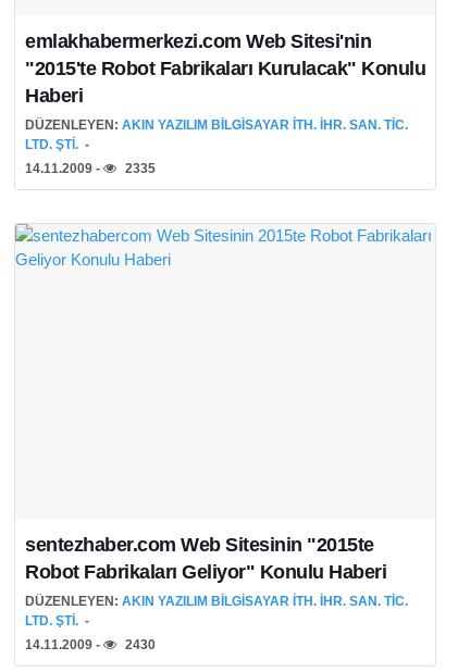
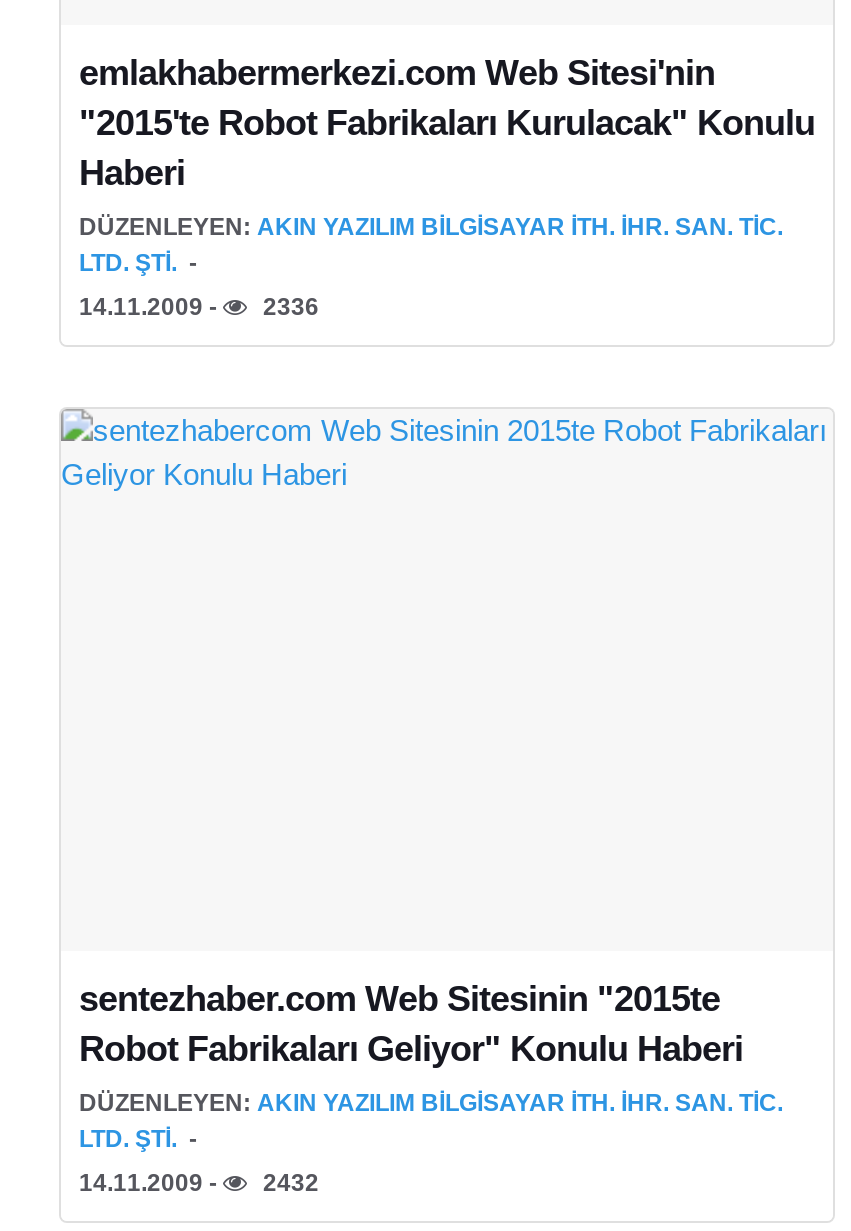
- 14.11.2009 - 2335
+ 14.11.2009 - 2336

- 14.11.2009 - 2430
+ 14.11.2009 - 2432
